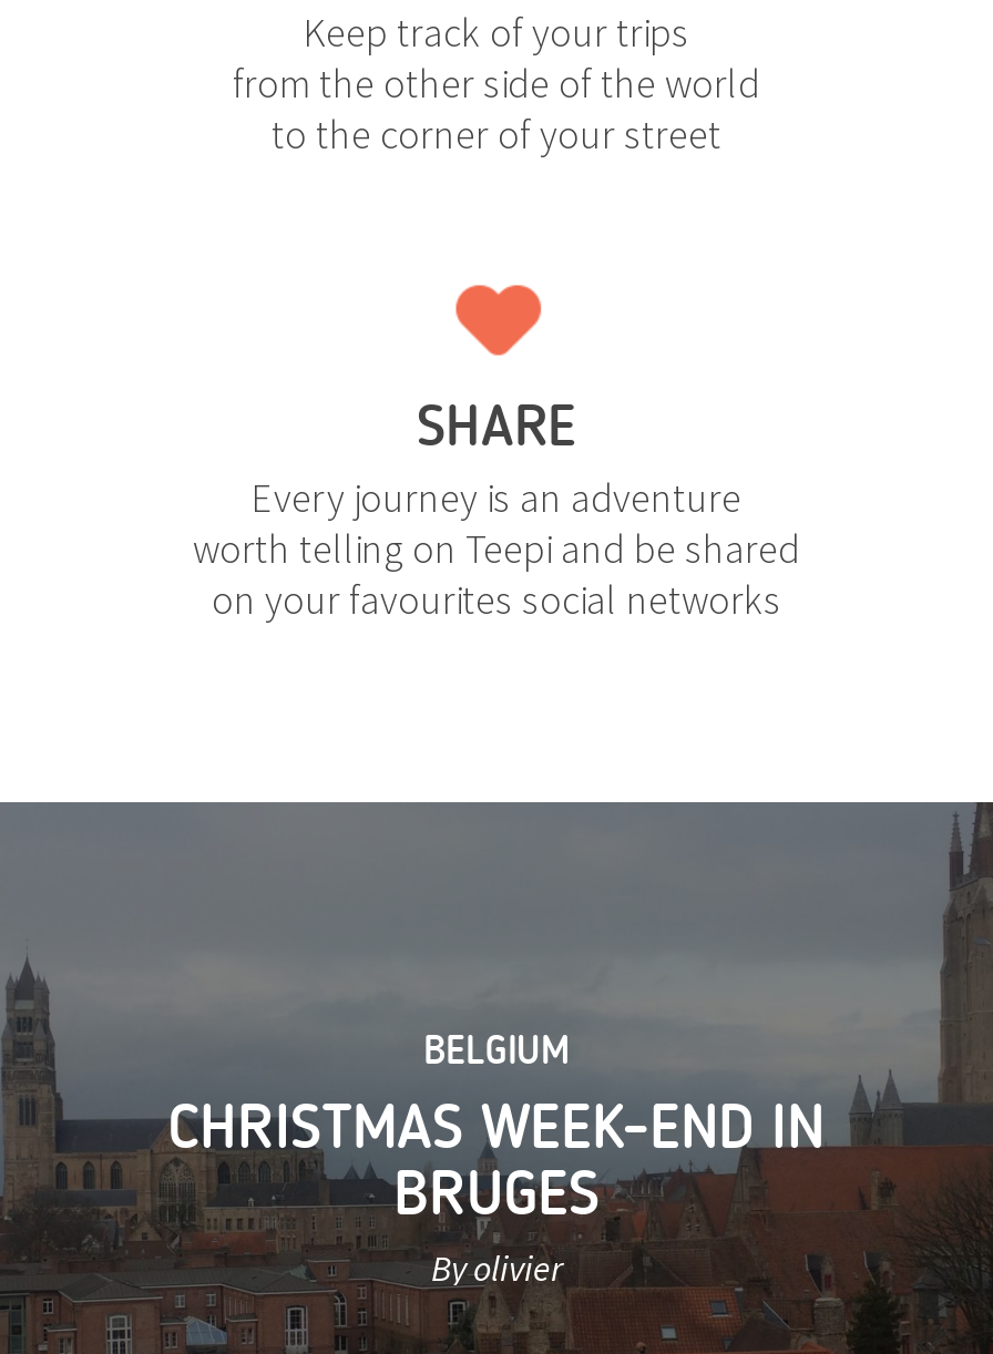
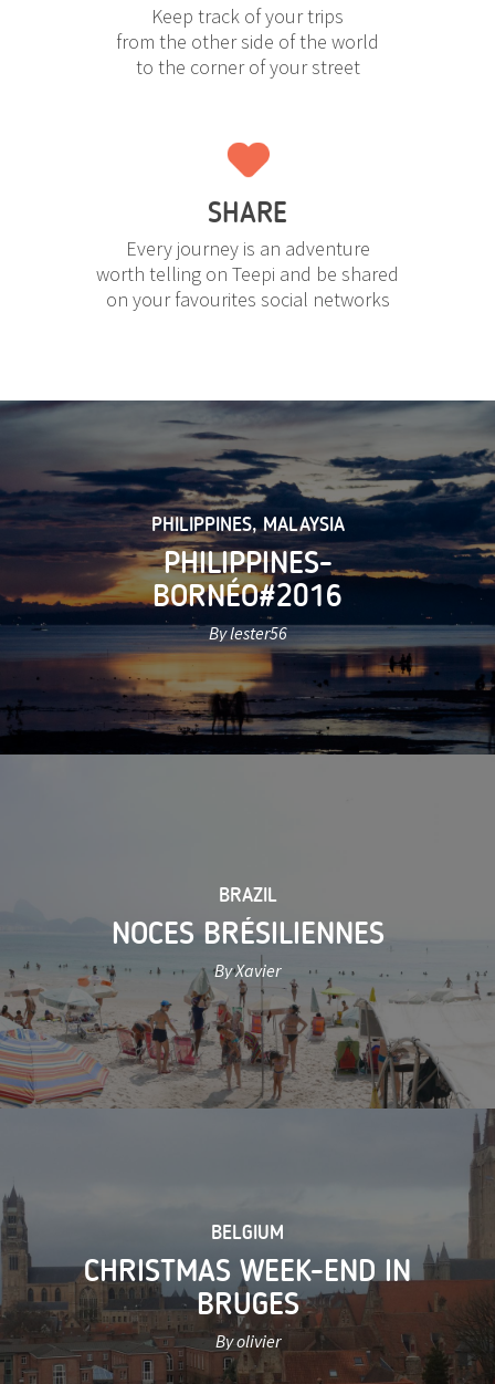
+ [image]
+ PHILIPPINES, MALAYSIA
+ PHILIPPINES-
+ BORNÉO#2016
+ By lester56

+ BRAZIL
+ NOCES BRÉSILIENNES
+ By Xavier
